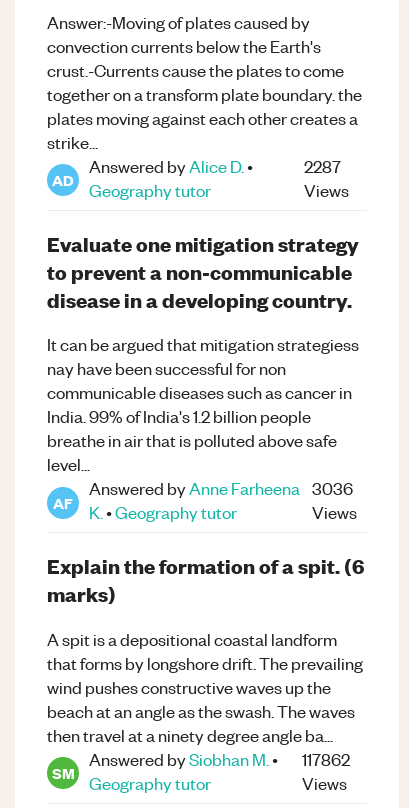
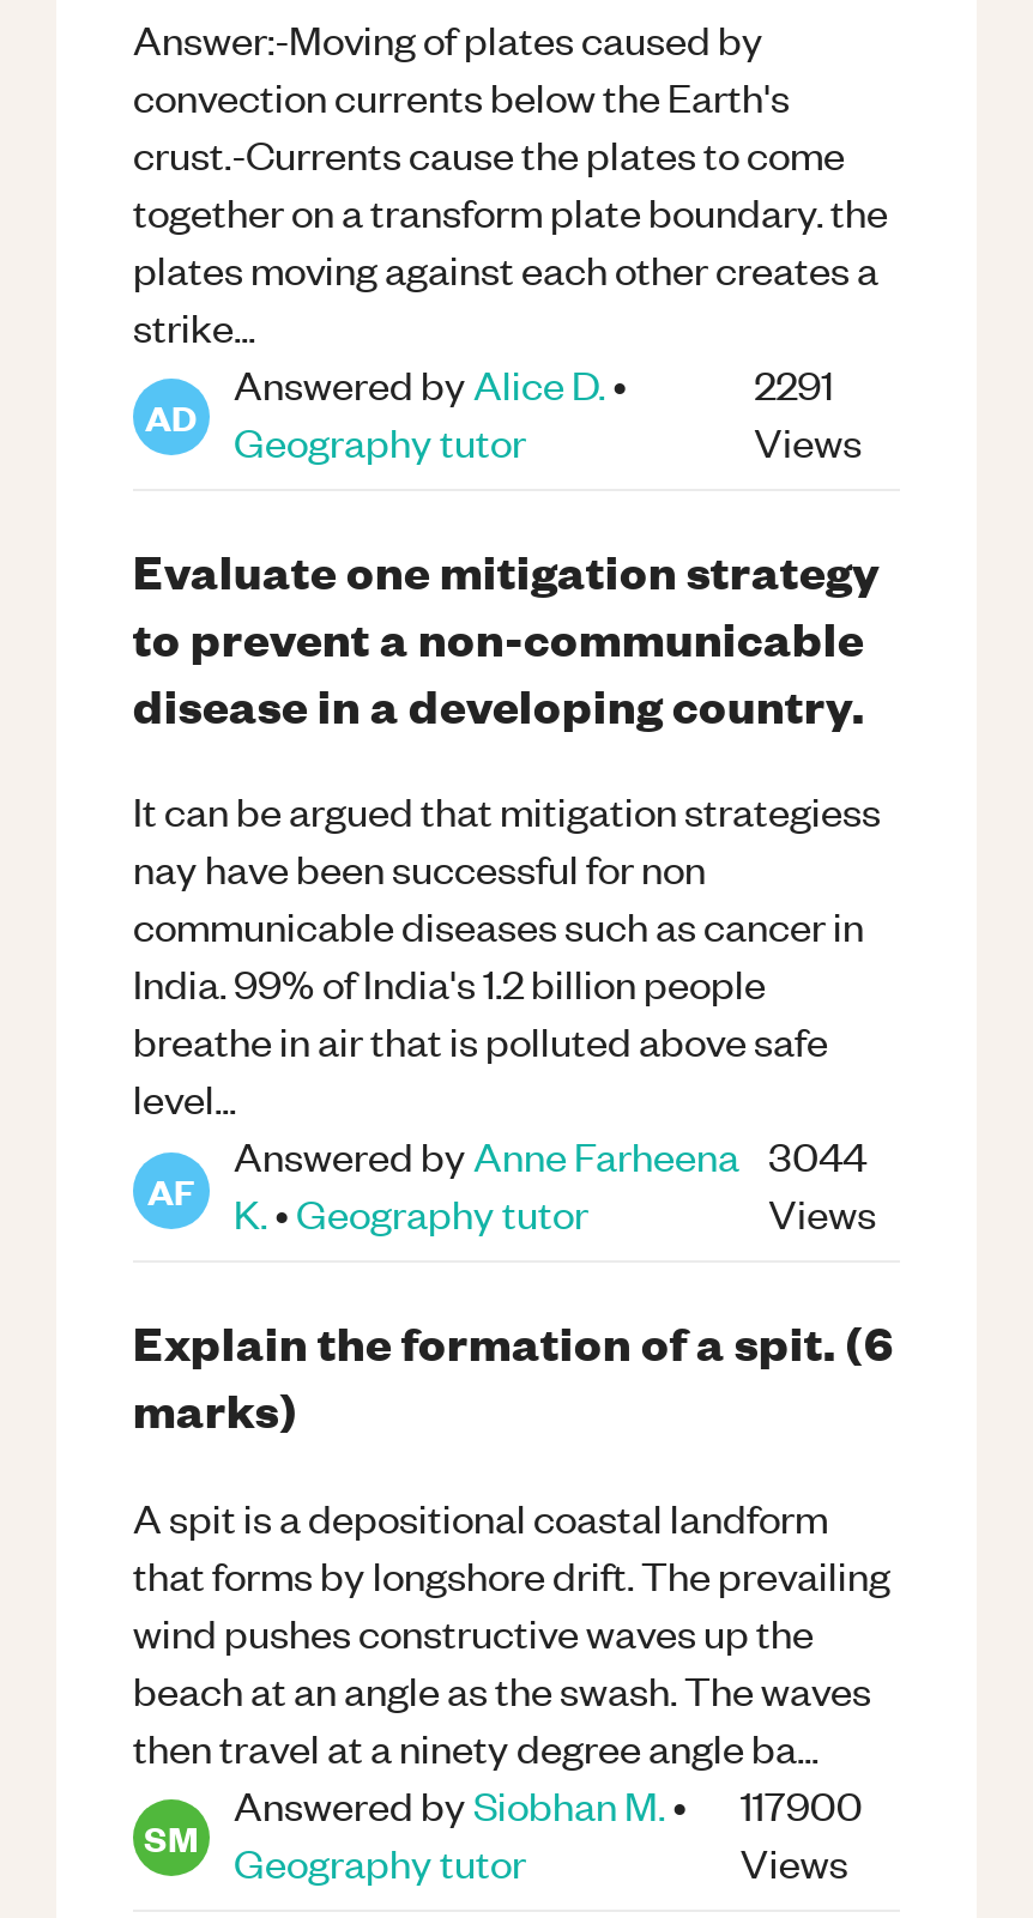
- 2287
+ 2291

- Answered by Anne Farheena 3036
+ Answered by Anne Farheena 3044

- Answered by Siobhan M. • 117862
+ Answered by Siobhan M. • 117900
